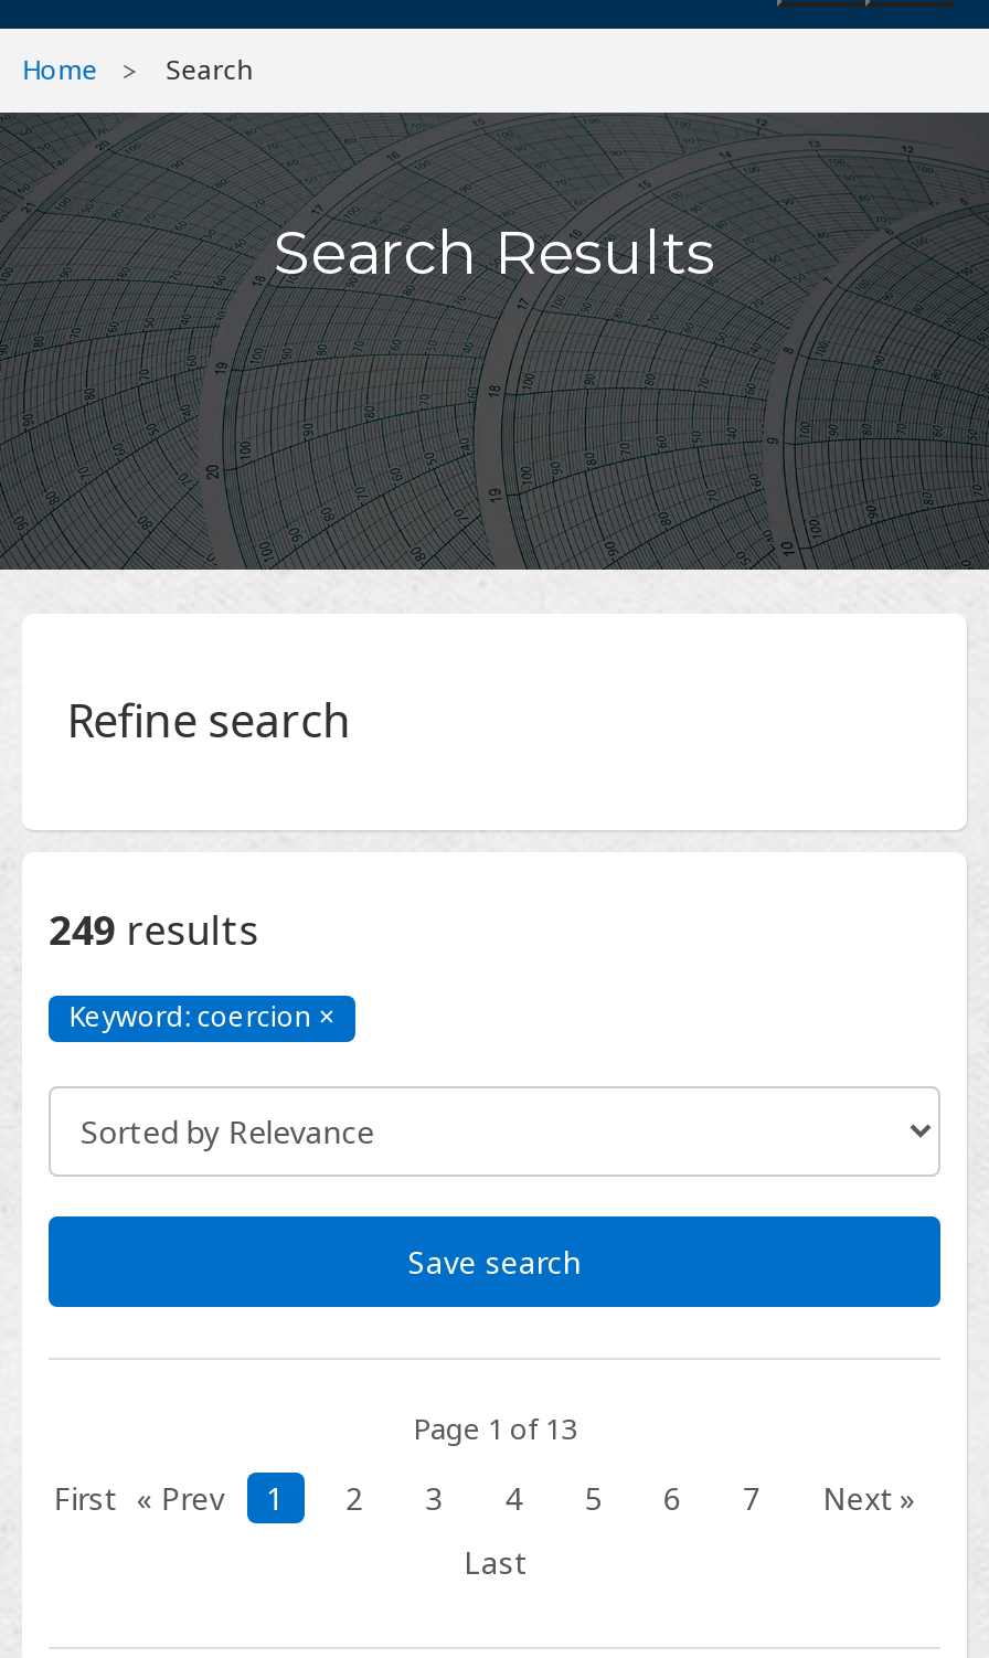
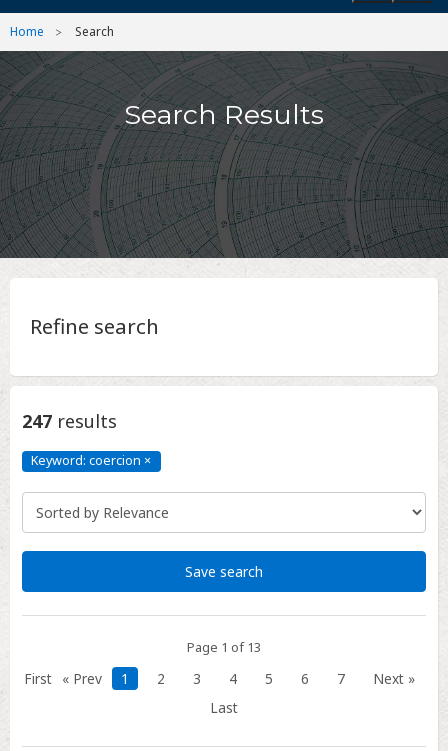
- 249 results
+ 247 results
